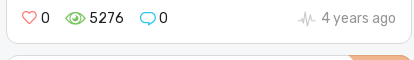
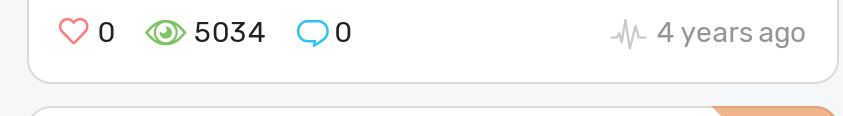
- 5276
+ 5034
